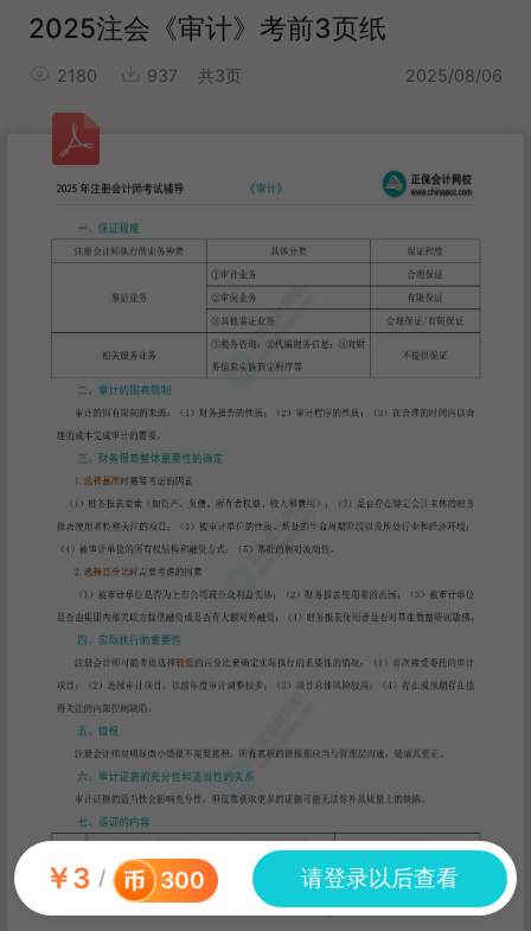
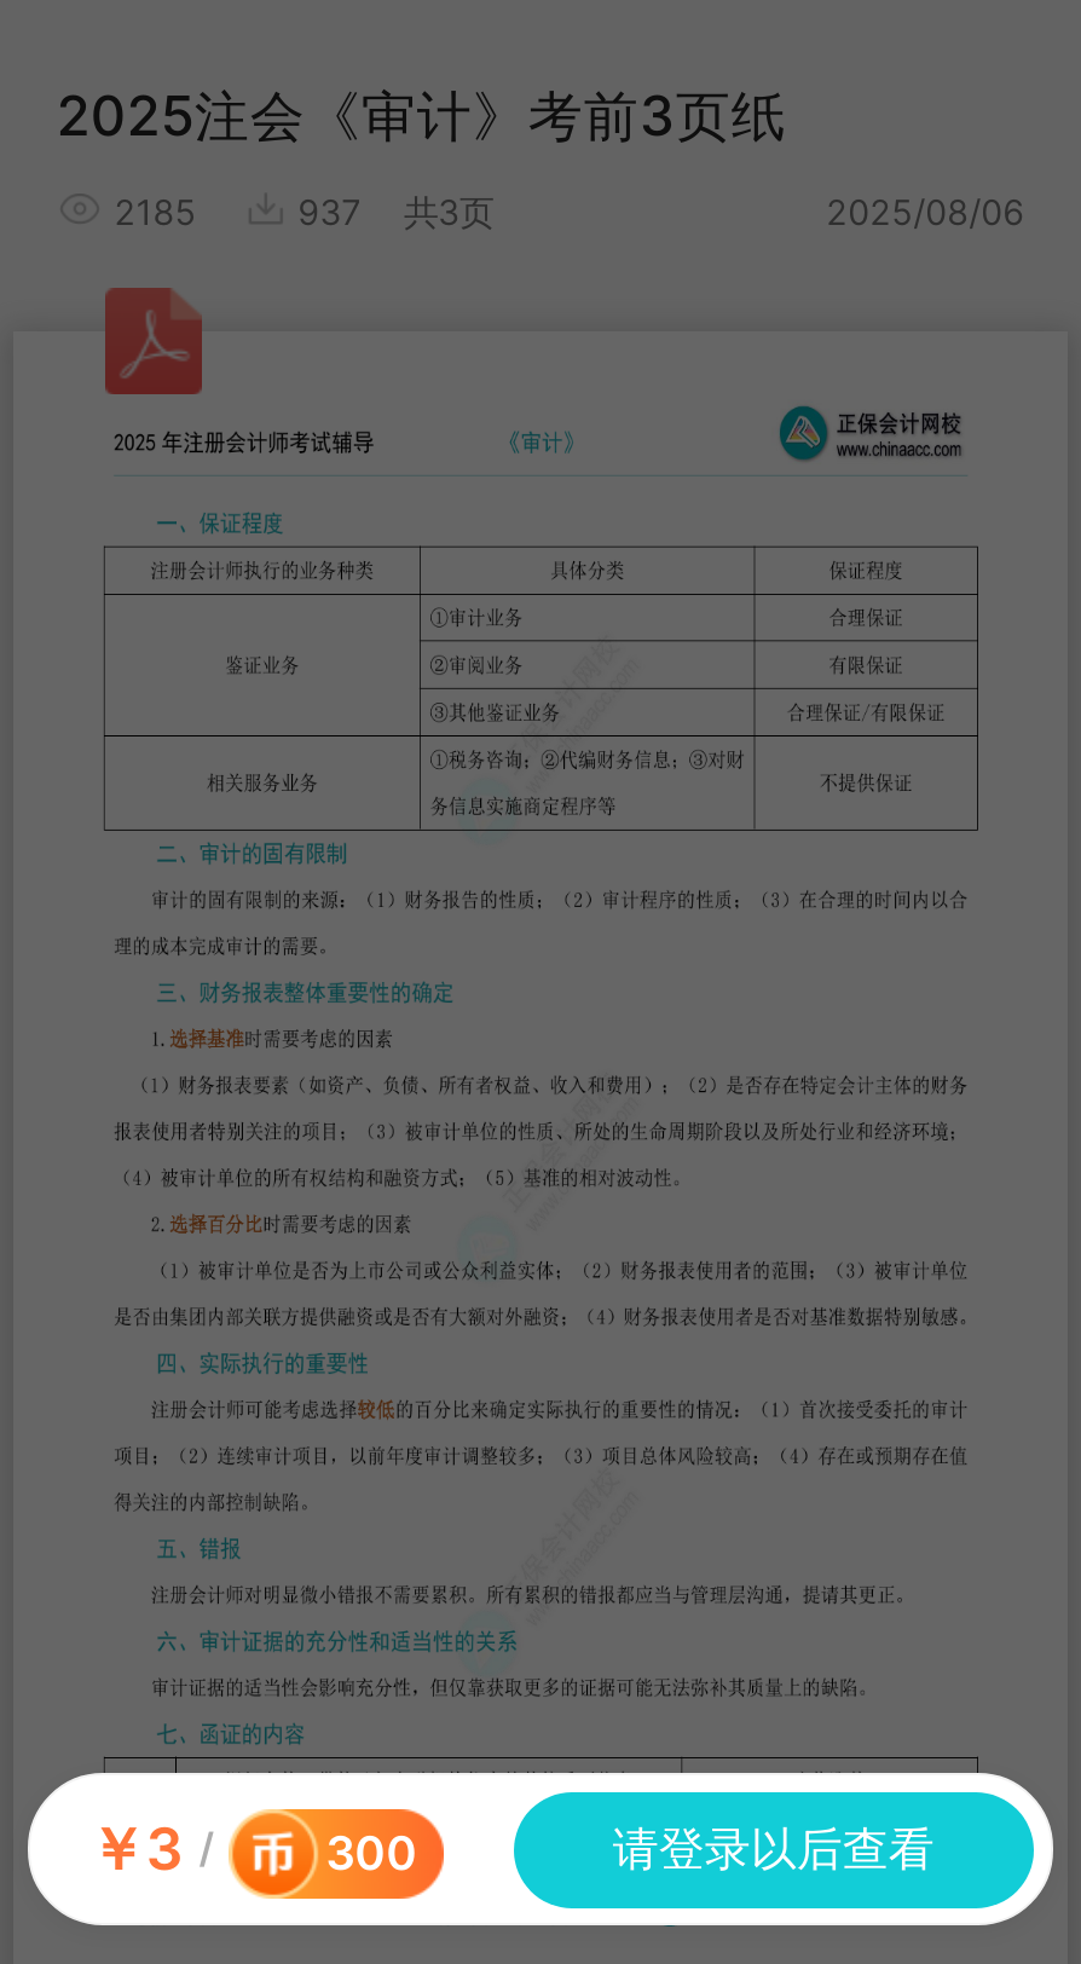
- 2180
+ 2185
